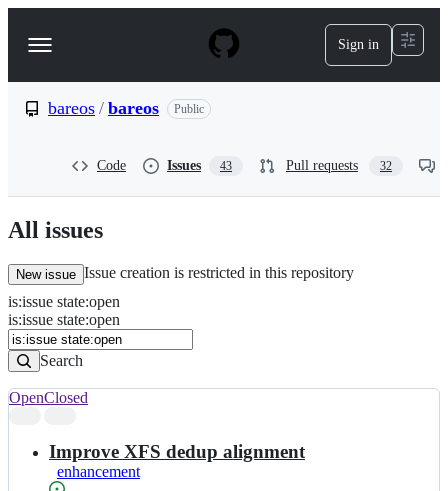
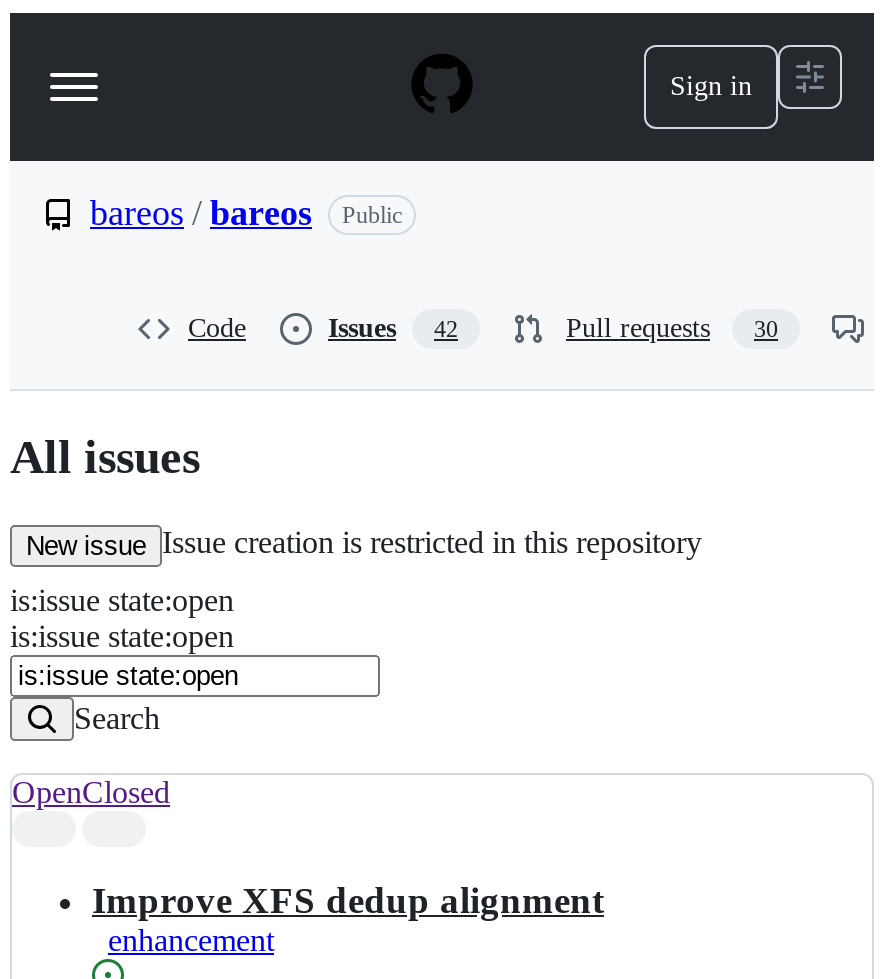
- Issues 43
+ Issues 42

- Pull requests 32
+ Pull requests 30
